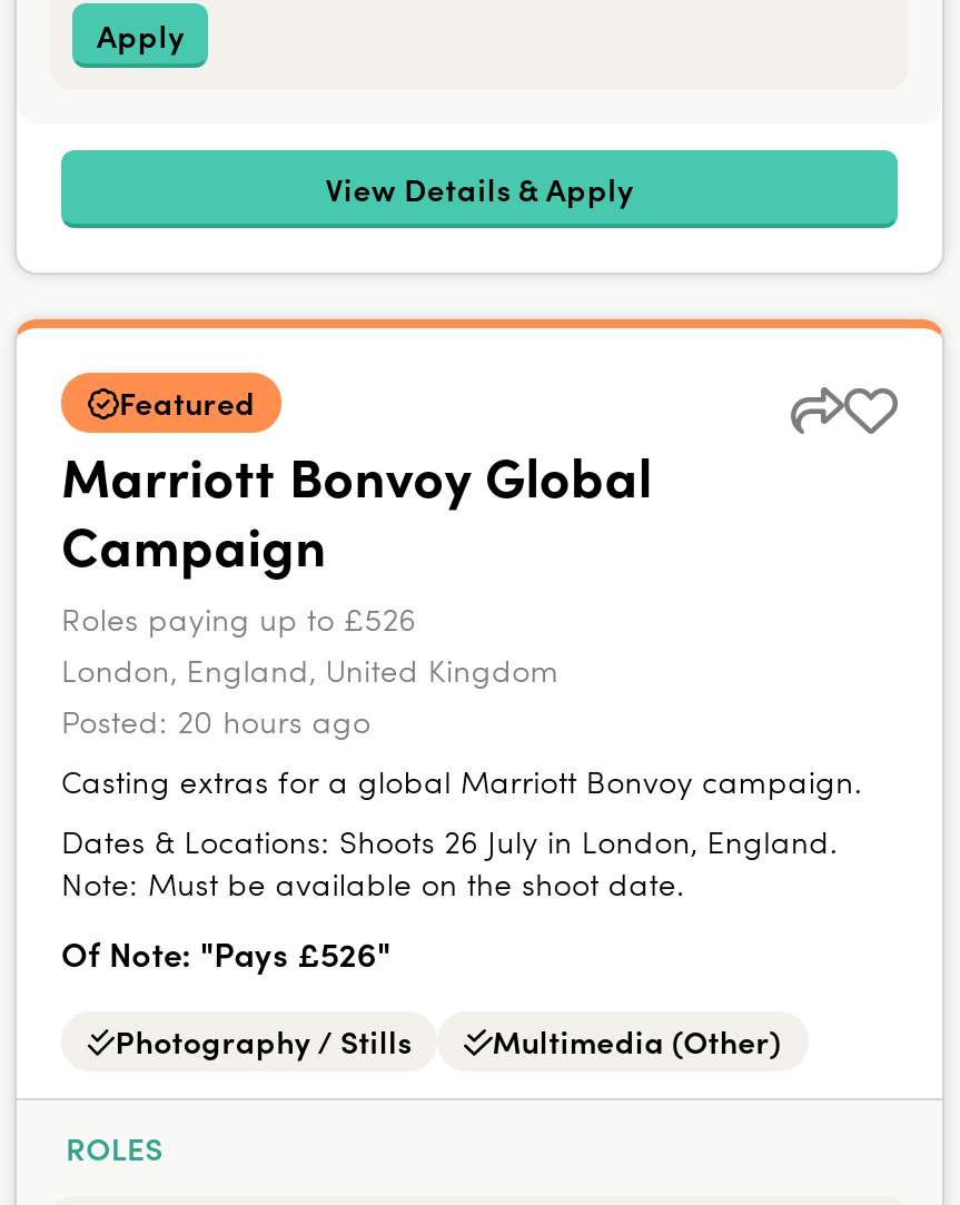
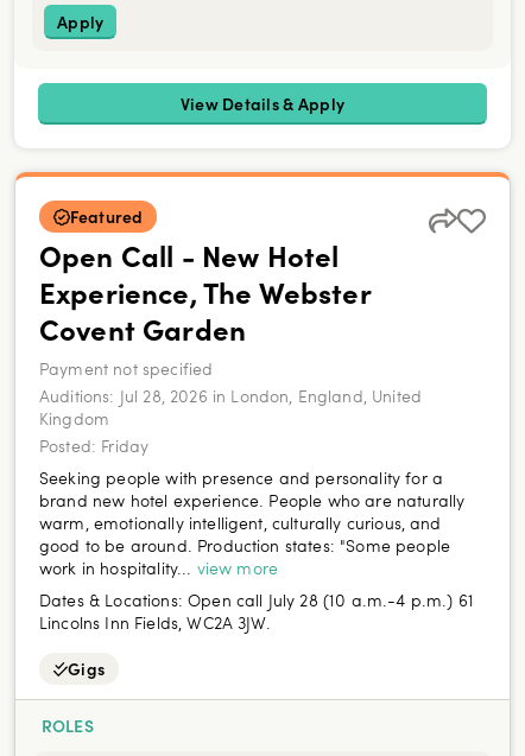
- Marriott Bonvoy Global
- Campaign
- Roles paying up to £526
- London, England, United Kingdom
- Posted: 20 hours ago
- Casting extras for a global Marriott Bonvoy campaign.
- Dates & Locations: Shoots 26 July in London, England.
- Note: Must be available on the shoot date.
- Of Note: "Pays £526"
- Photography / Stills
- Multimedia (Other)
+ Open Call - New Hotel
+ Experience, The Webster
+ Covent Garden
+ Payment not specified
+ Auditions: Jul 28, 2026 in London, England, United
+ Kingdom
+ Posted: Friday
+ Seeking people with presence and personality for a
+ brand new hotel experience. People who are naturally
+ warm, emotionally intelligent, culturally curious, and
+ good to be around. Production states: "Some people
+ work in hospitality... view more
+ Dates & Locations: Open call July 28 (10 a.m.-4 p.m.) 61
+ Lincolns Inn Fields, WC2A 3JW.
+ Gigs
